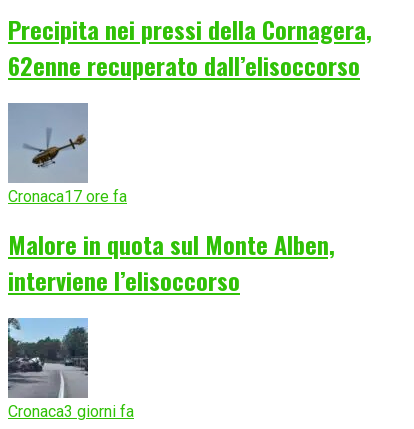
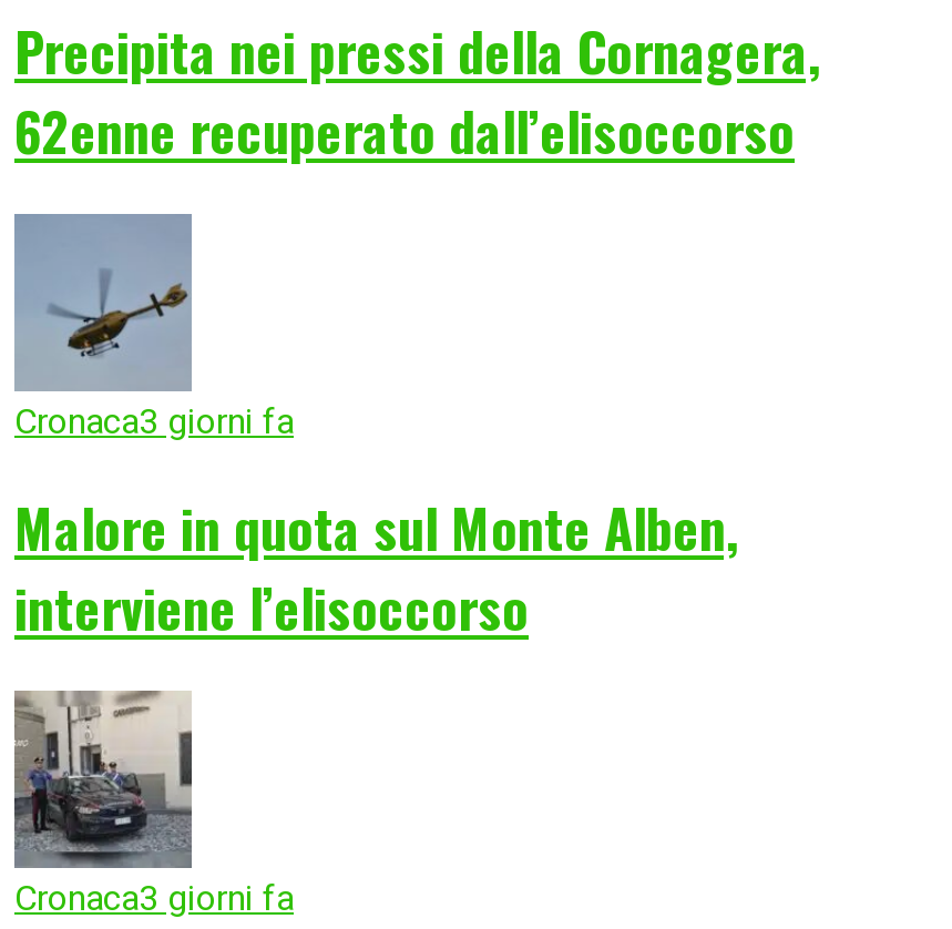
- Cronaca17 ore fa
+ Cronaca3 giorni fa

- [image]
+ [image]
